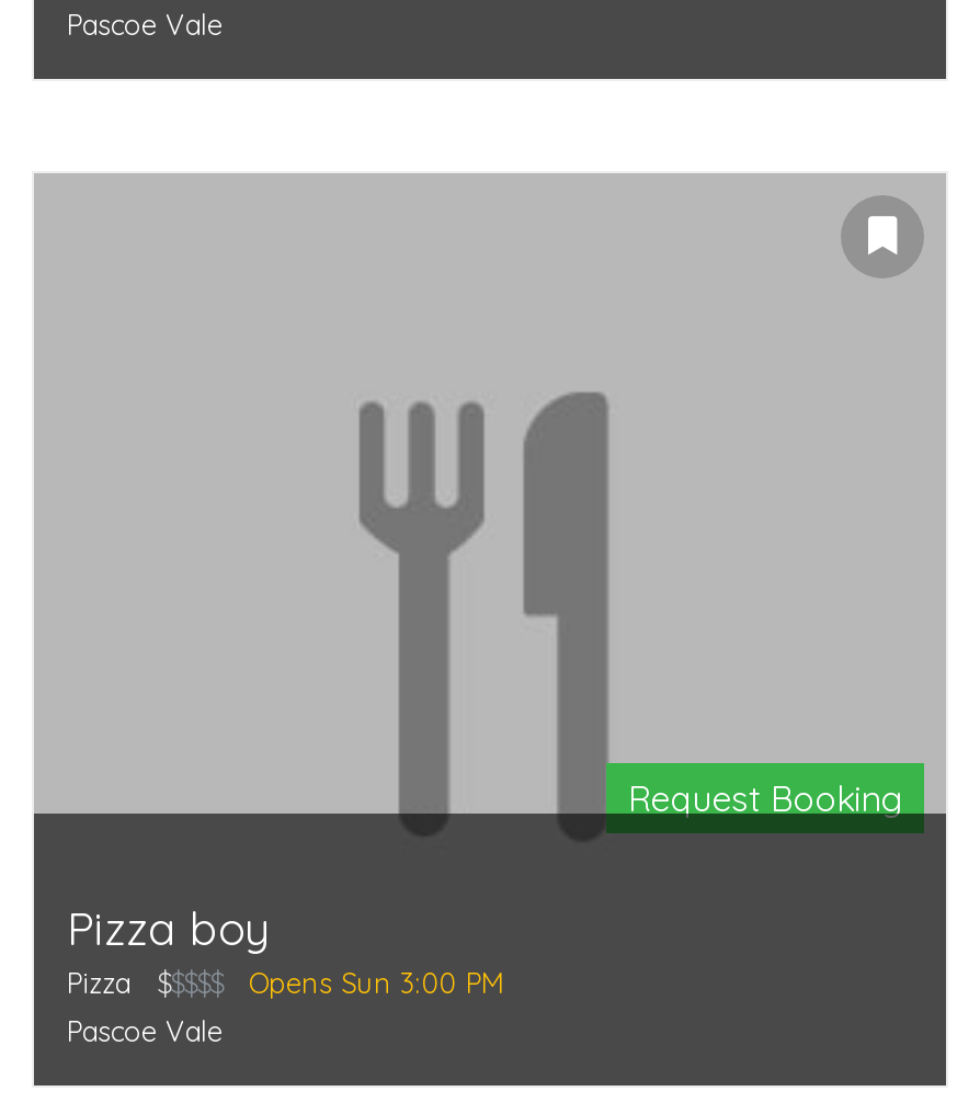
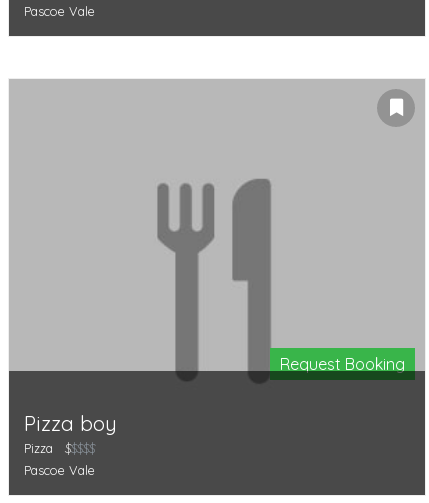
- Opens Sun 3:00 PM
